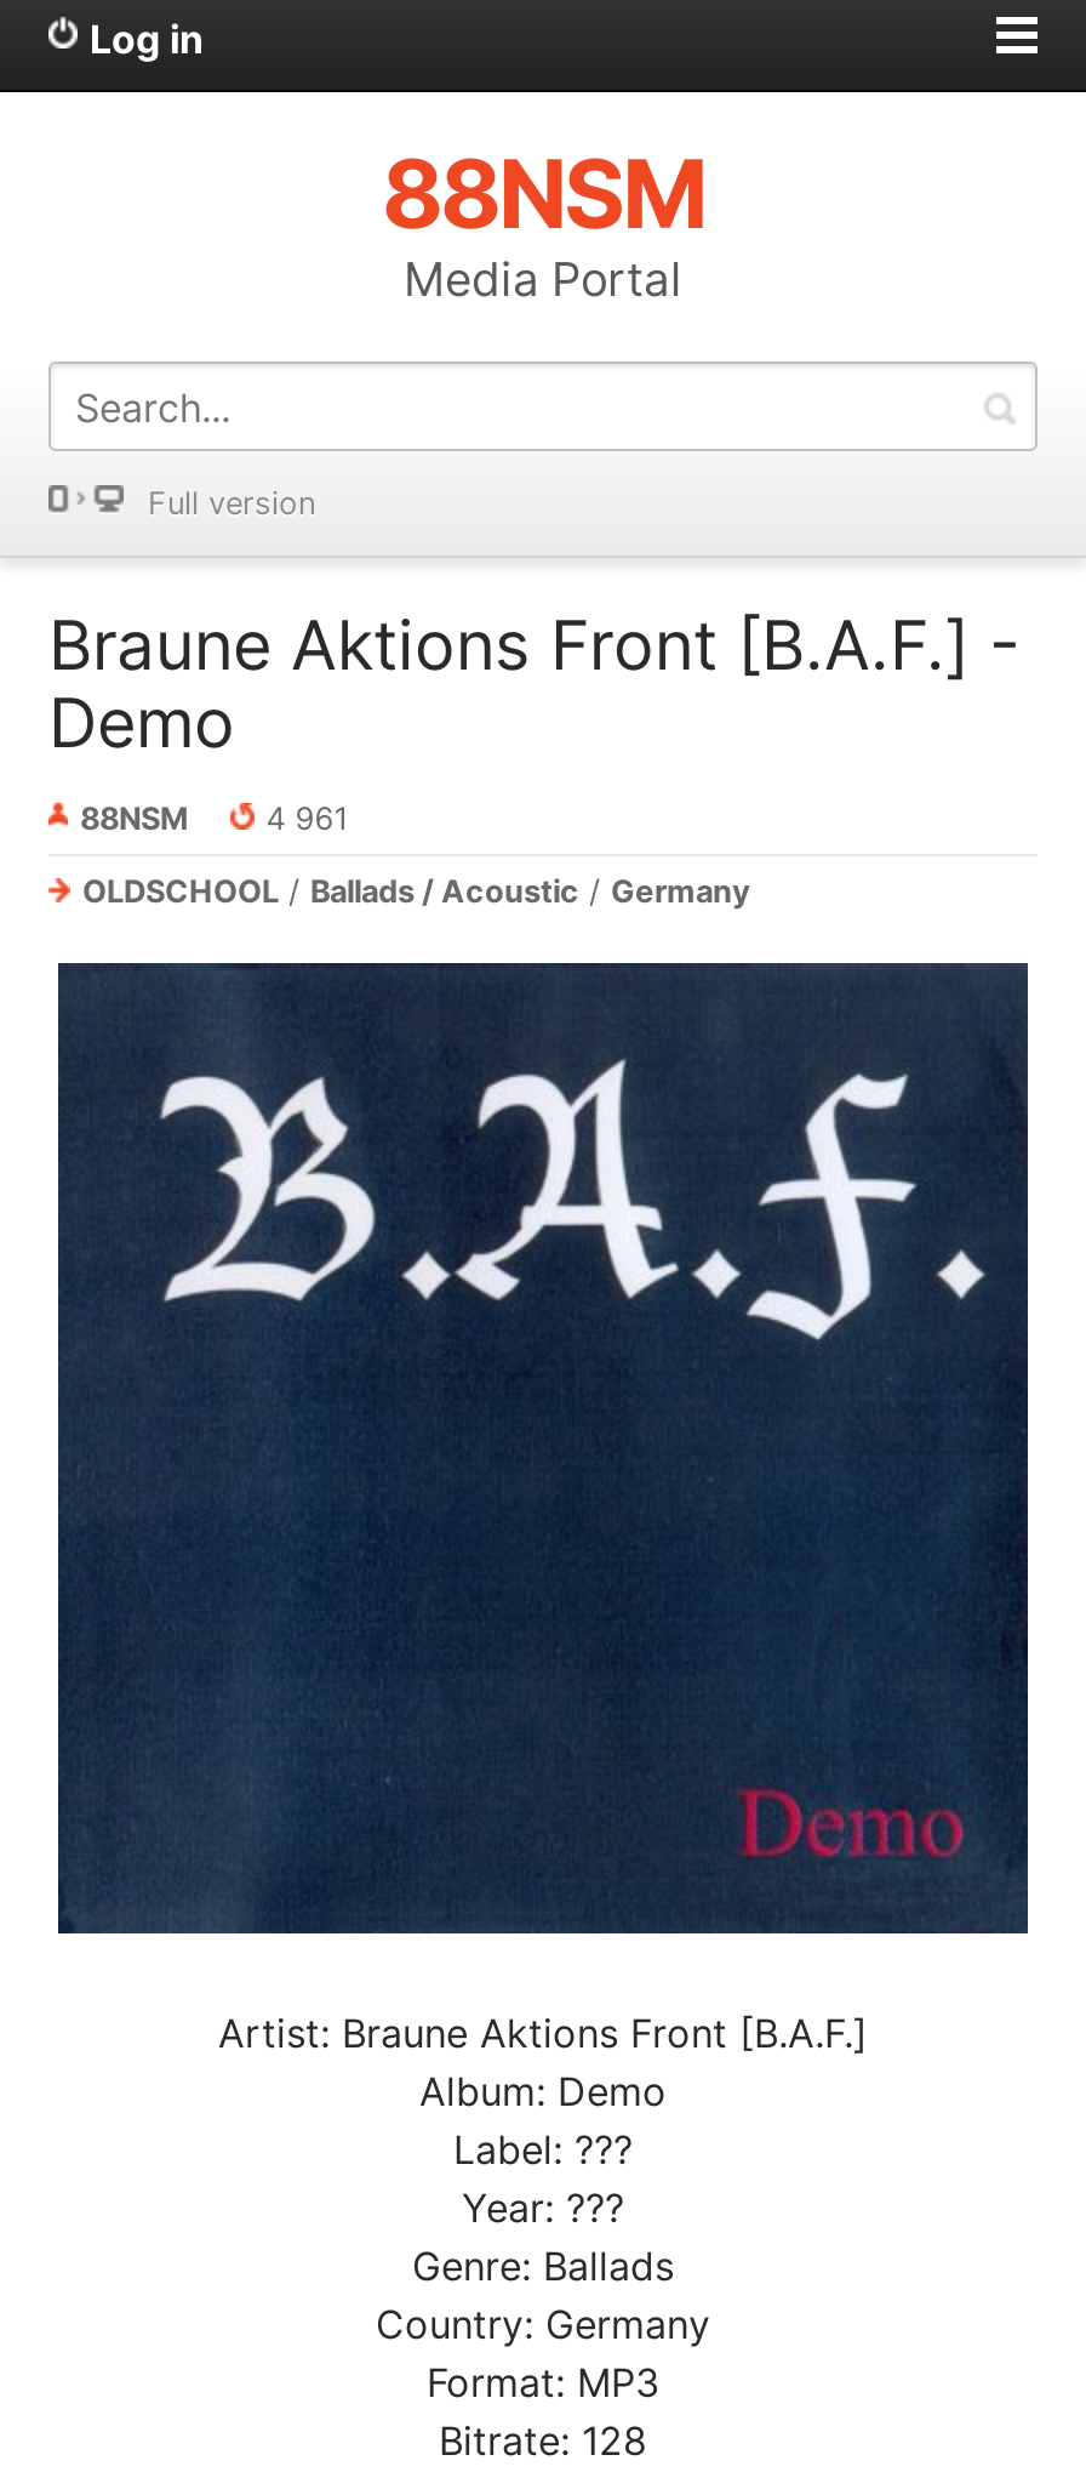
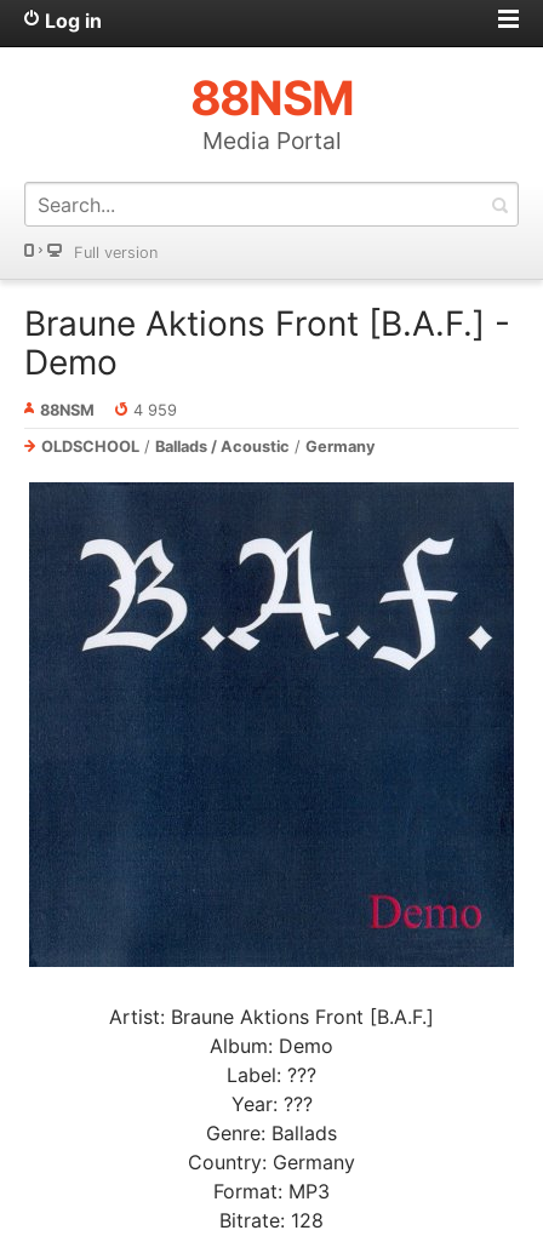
- 4 961
+ 4 959
